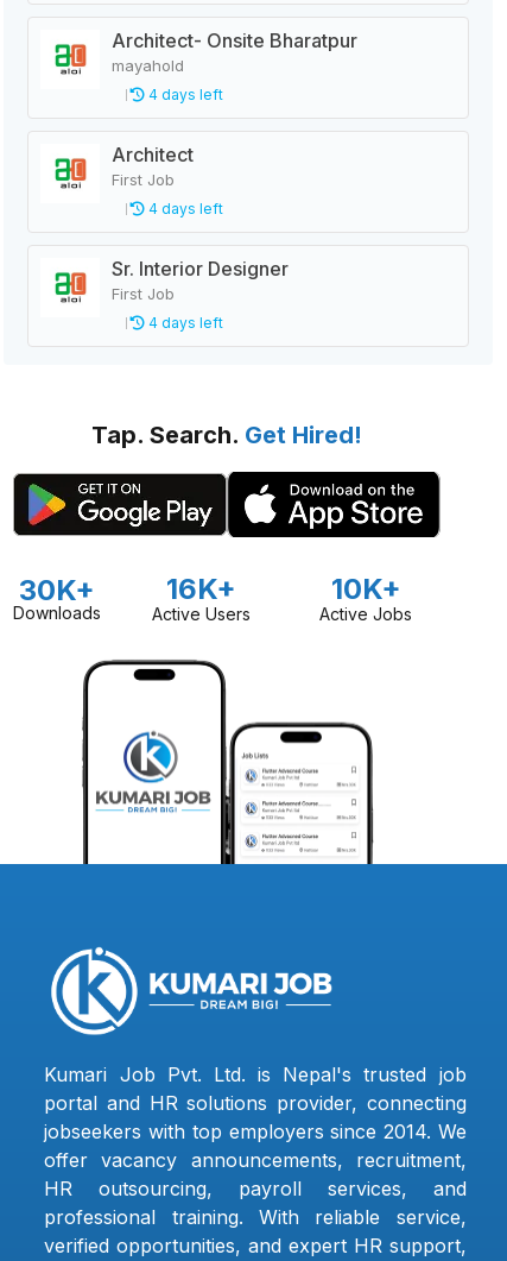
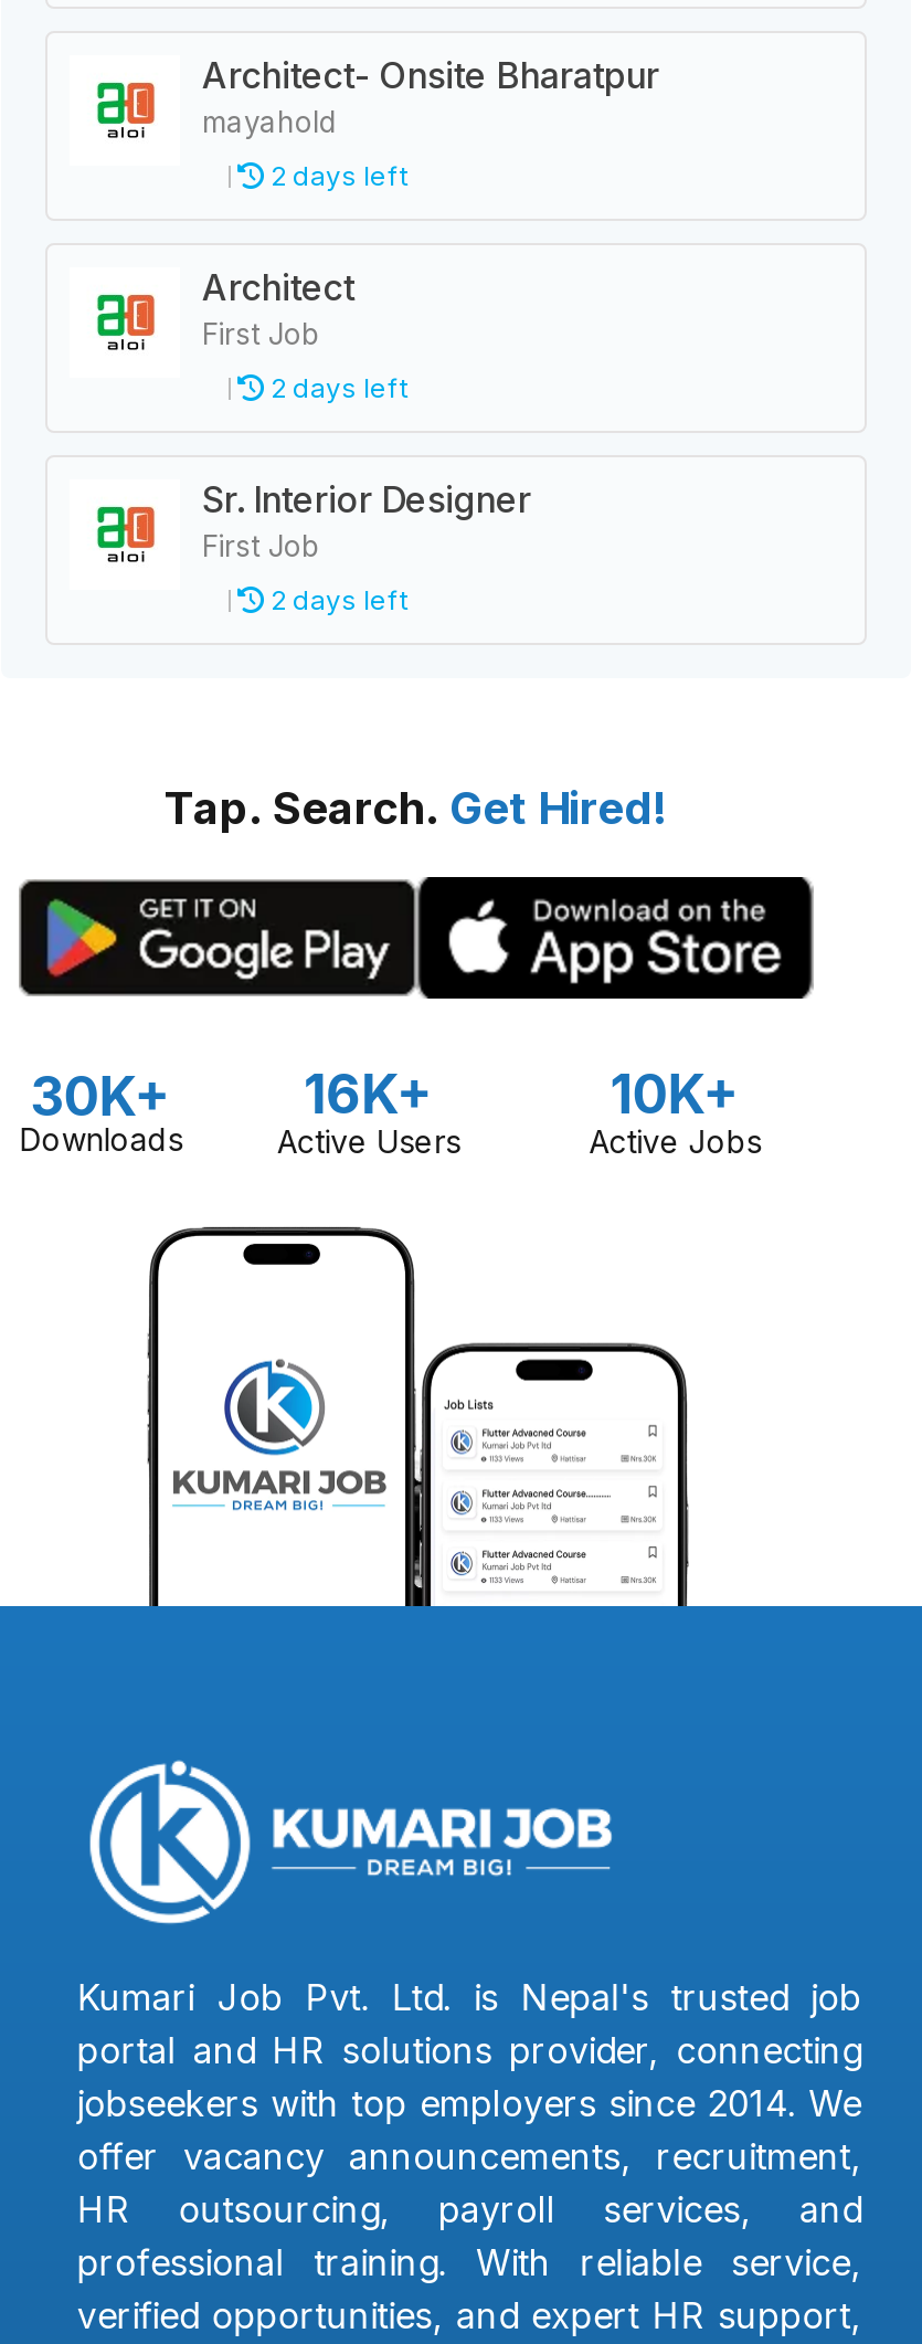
- 4 days left
+ 2 days left

- 4 days left
+ 2 days left

- 4 days left
+ 2 days left
